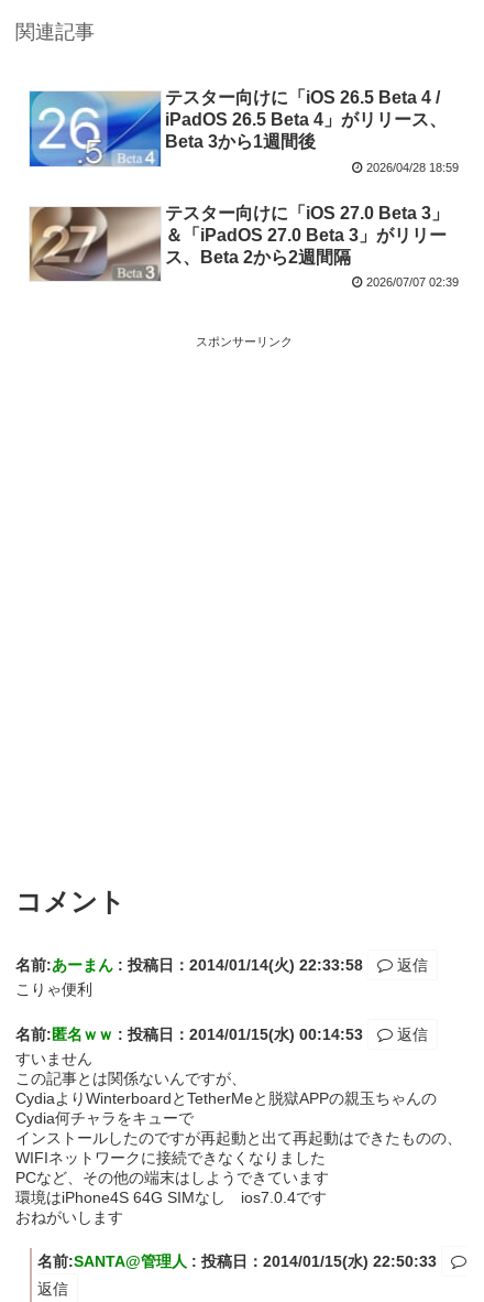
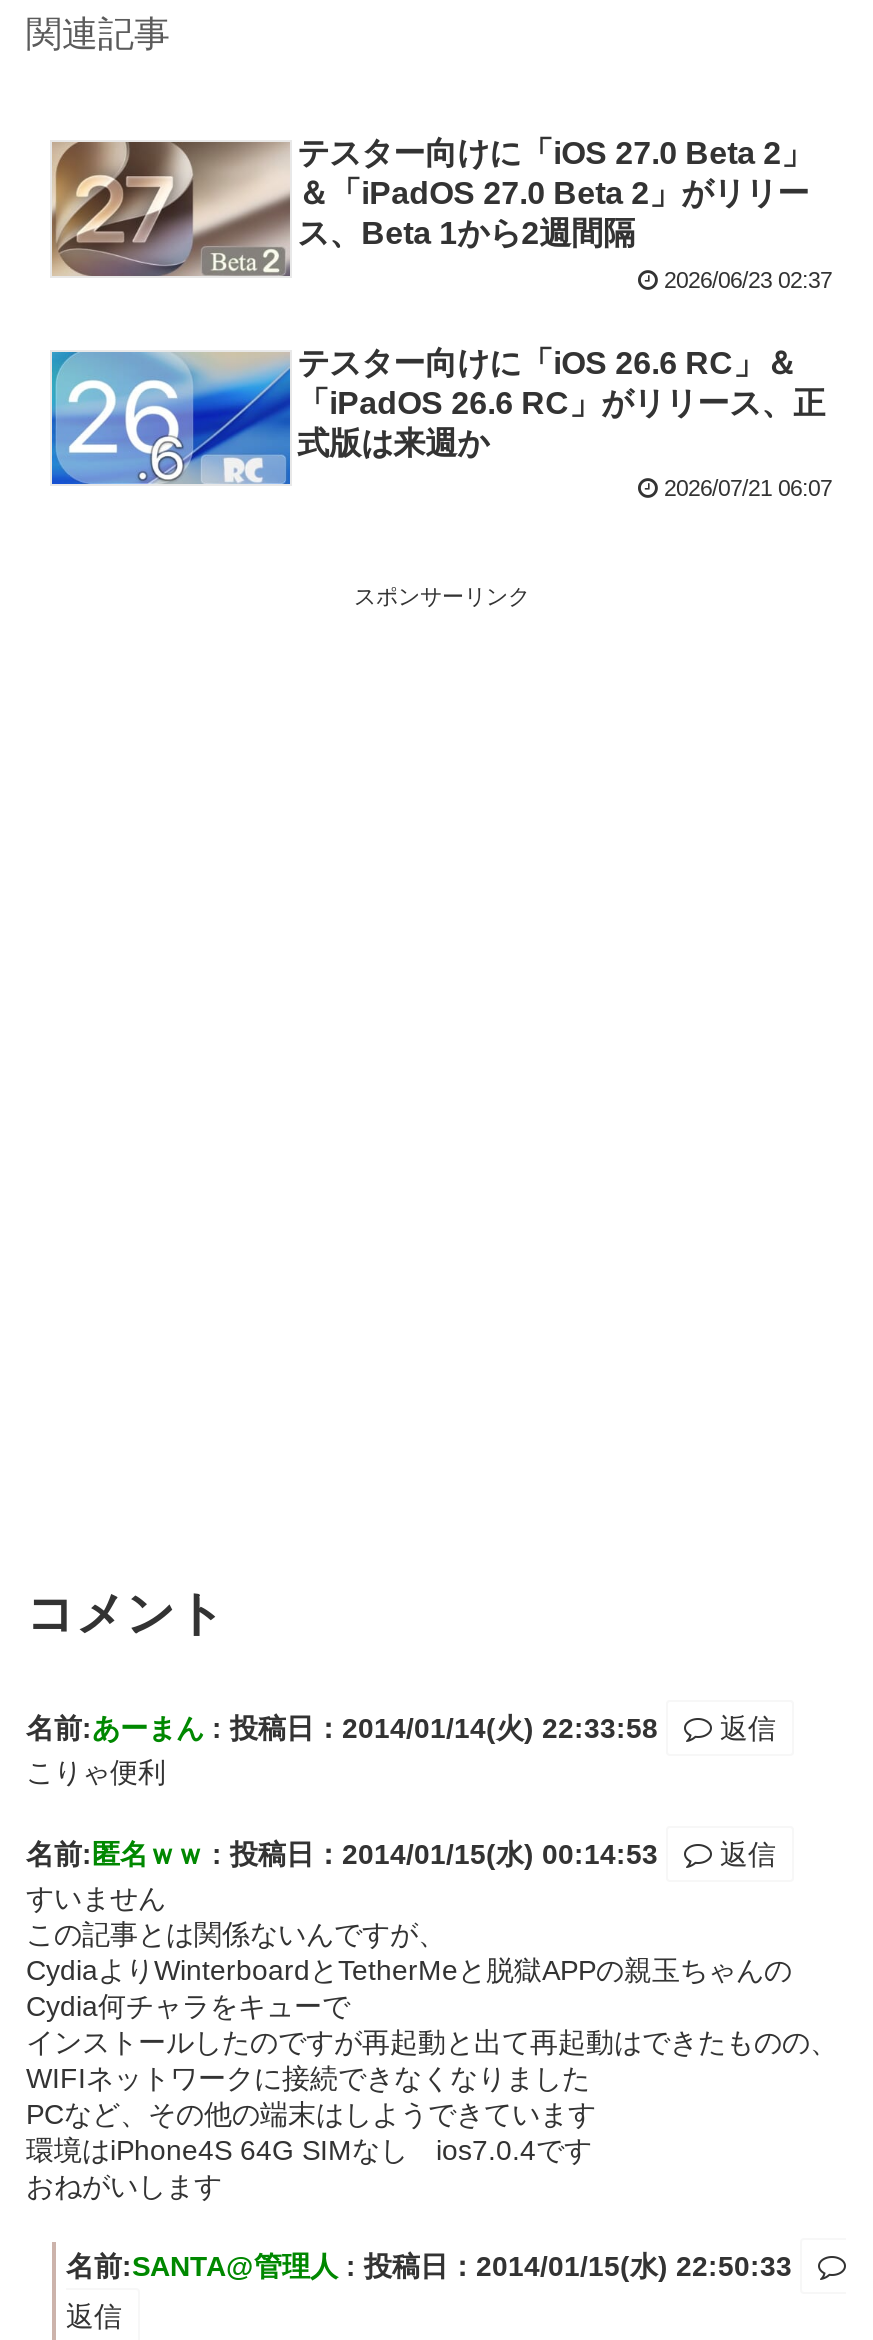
moved down: [image]

- テスター向けに「iOS 26.5 Beta 4 /
- iPadOS 26.5 Beta 4」がリリース、
- Beta 3から1週間後
+ テスター向けに「iOS 27.0 Beta 2」
+ ＆「iPadOS 27.0 Beta 2」がリリー
+ ス、Beta 1から2週間隔

- 2026/04/28 18:59
+ 2026/06/23 02:37

moved up: [image]

- テスター向けに「iOS 27.0 Beta 3」
- ＆「iPadOS 27.0 Beta 3」がリリー
- ス、Beta 2から2週間隔
+ テスター向けに「iOS 26.6 RC」＆
+ 「iPadOS 26.6 RC」がリリース、正
+ 式版は来週か

- 2026/07/07 02:39
+ 2026/07/21 06:07
